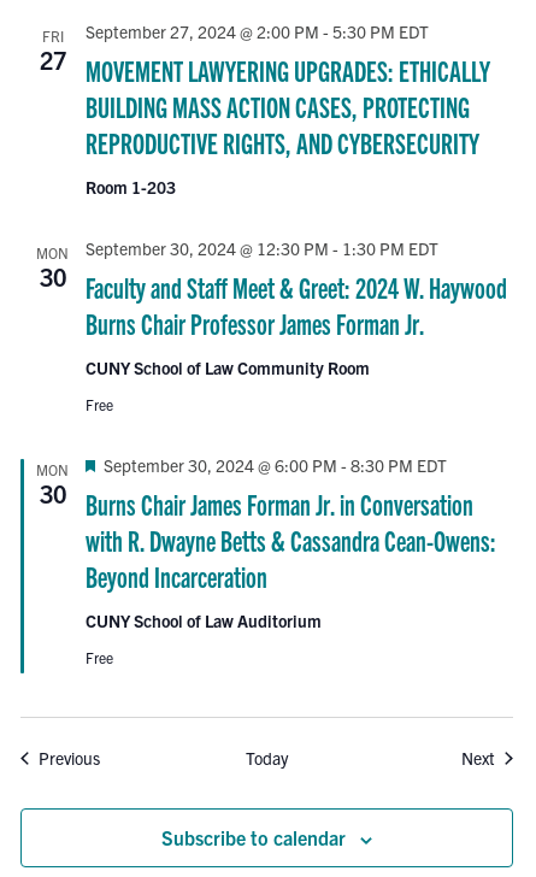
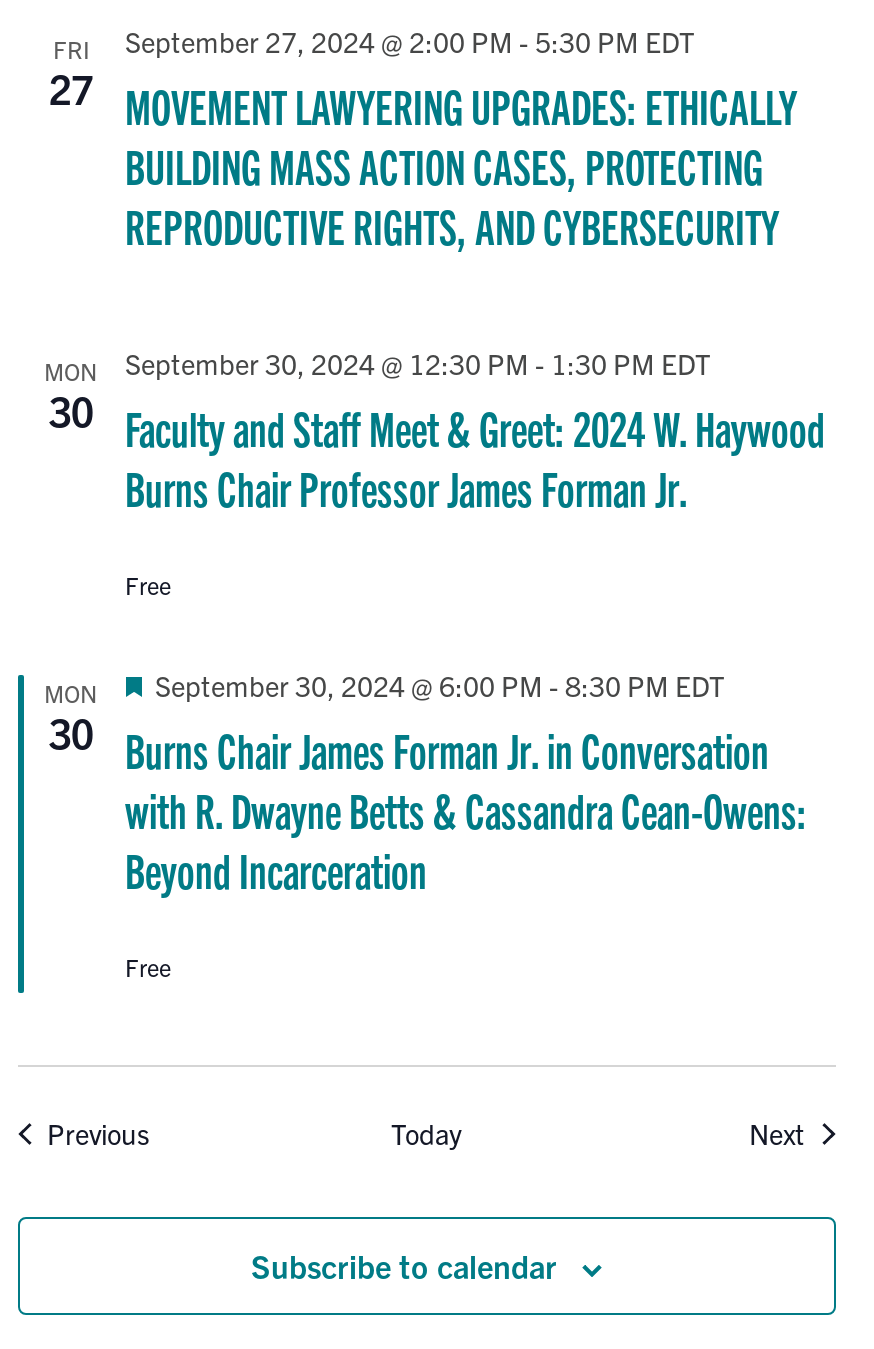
- Room 1-203

- CUNY School of Law Community Room

- CUNY School of Law Auditorium
